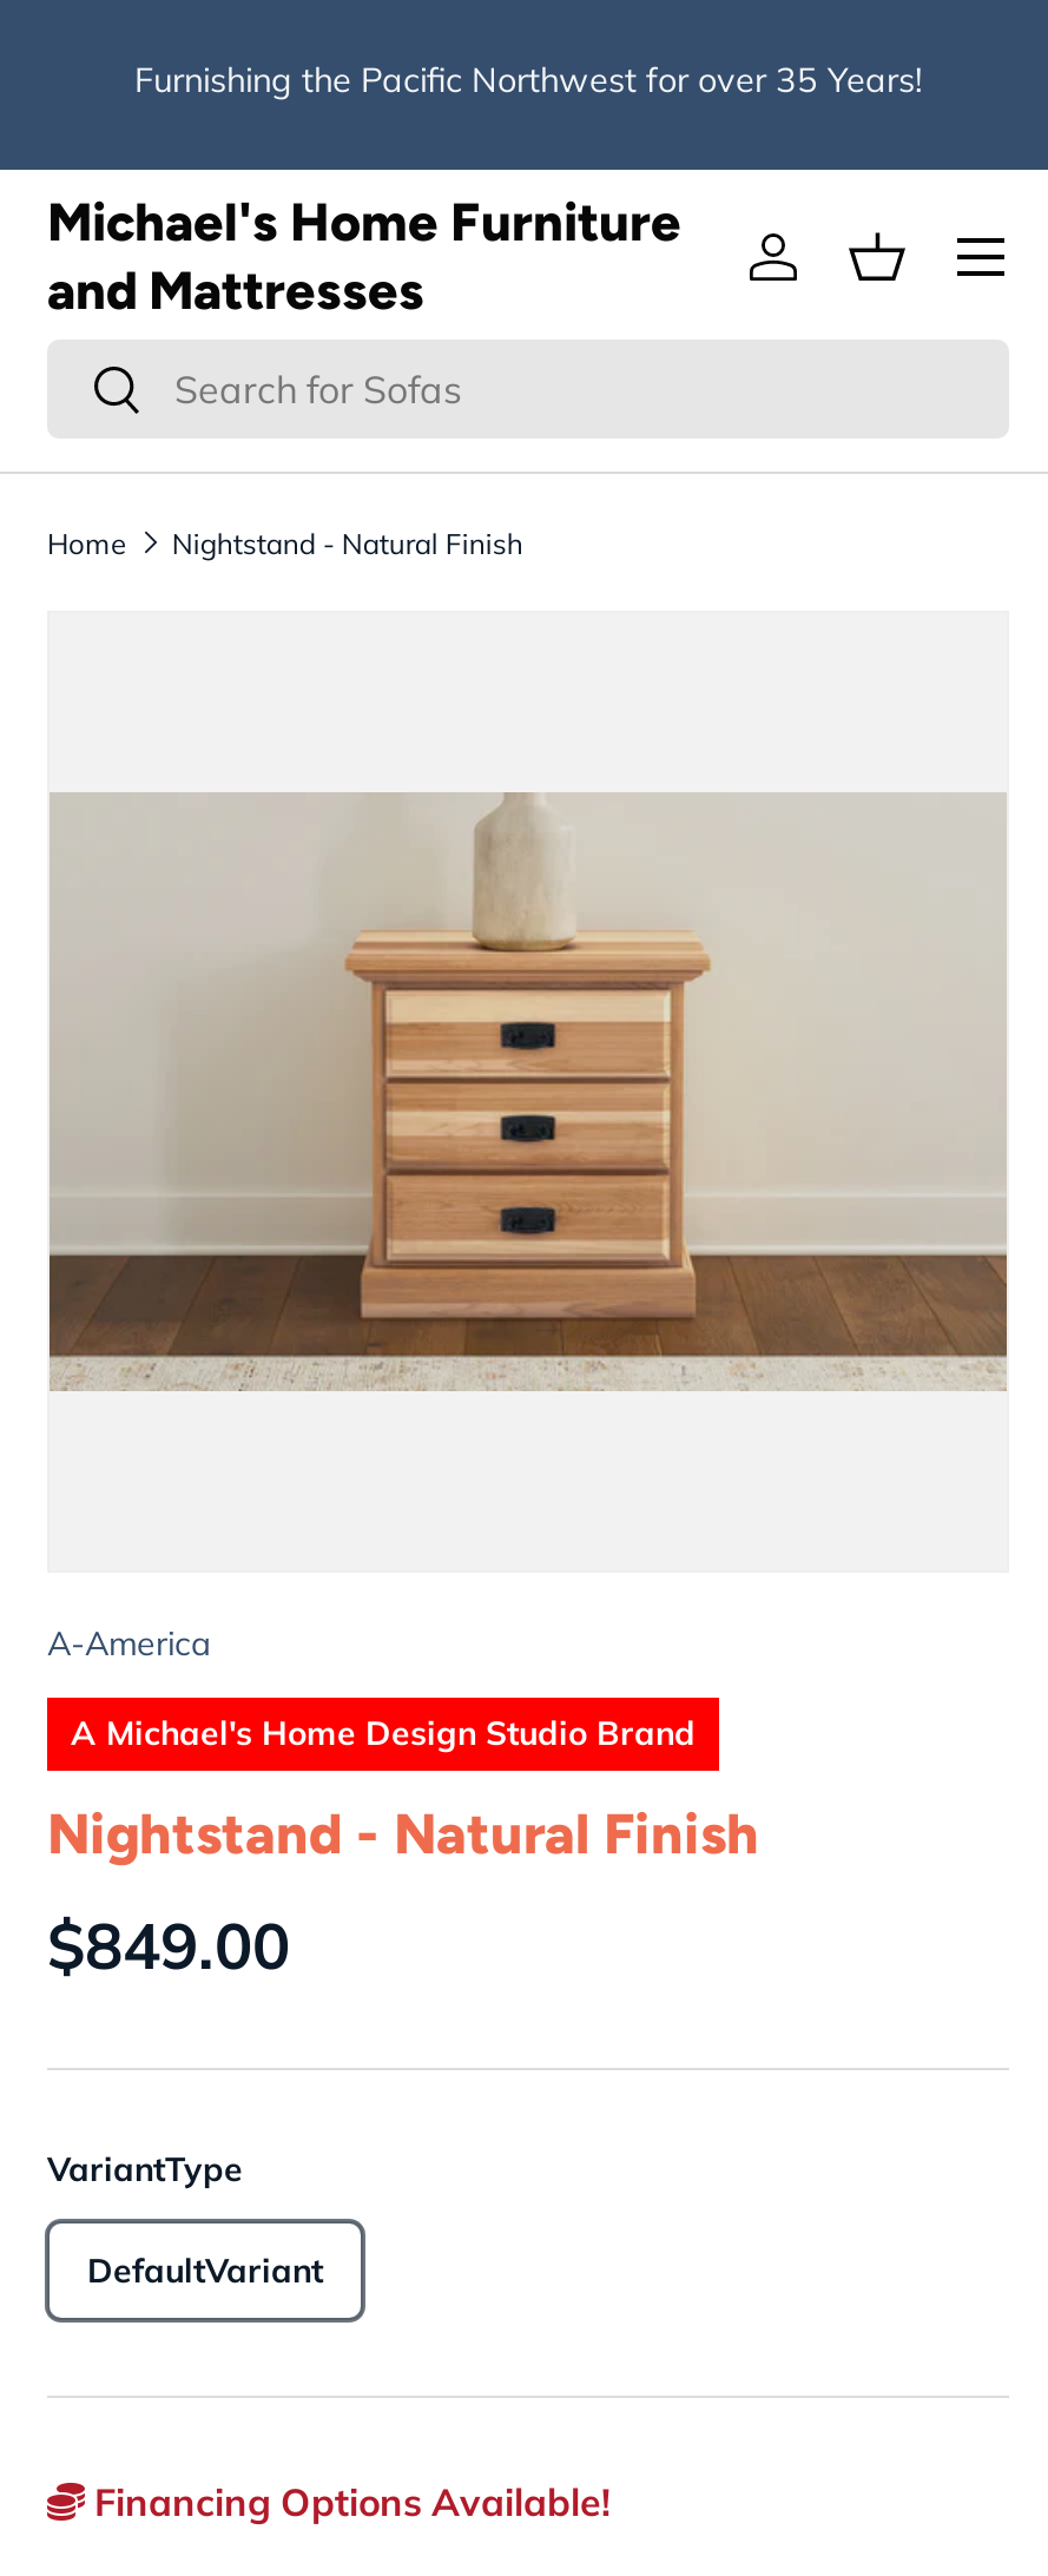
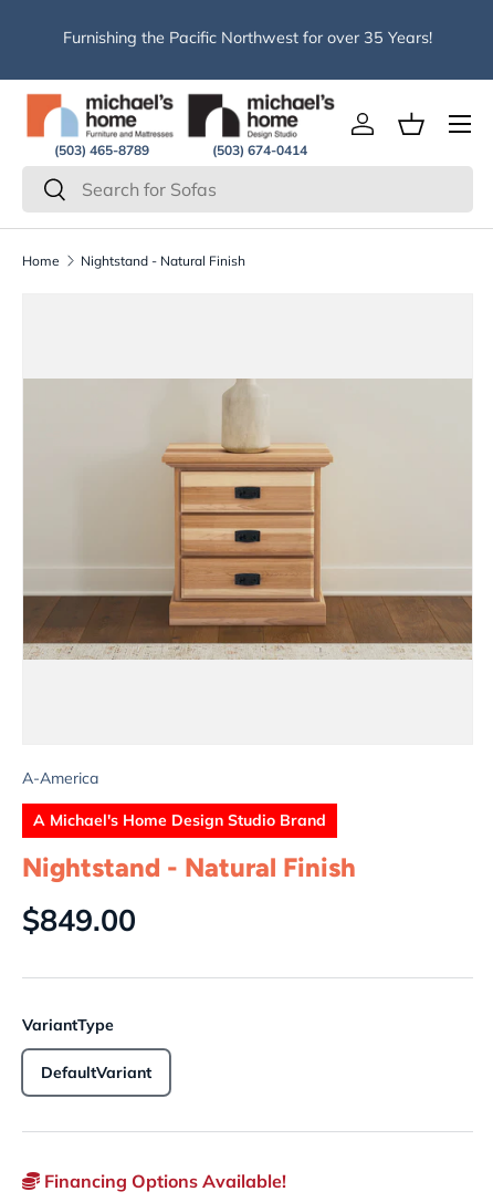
- Michael's Home Furniture
- and Mattresses
+ (503) 465-8789
+ (503) 674-0414
